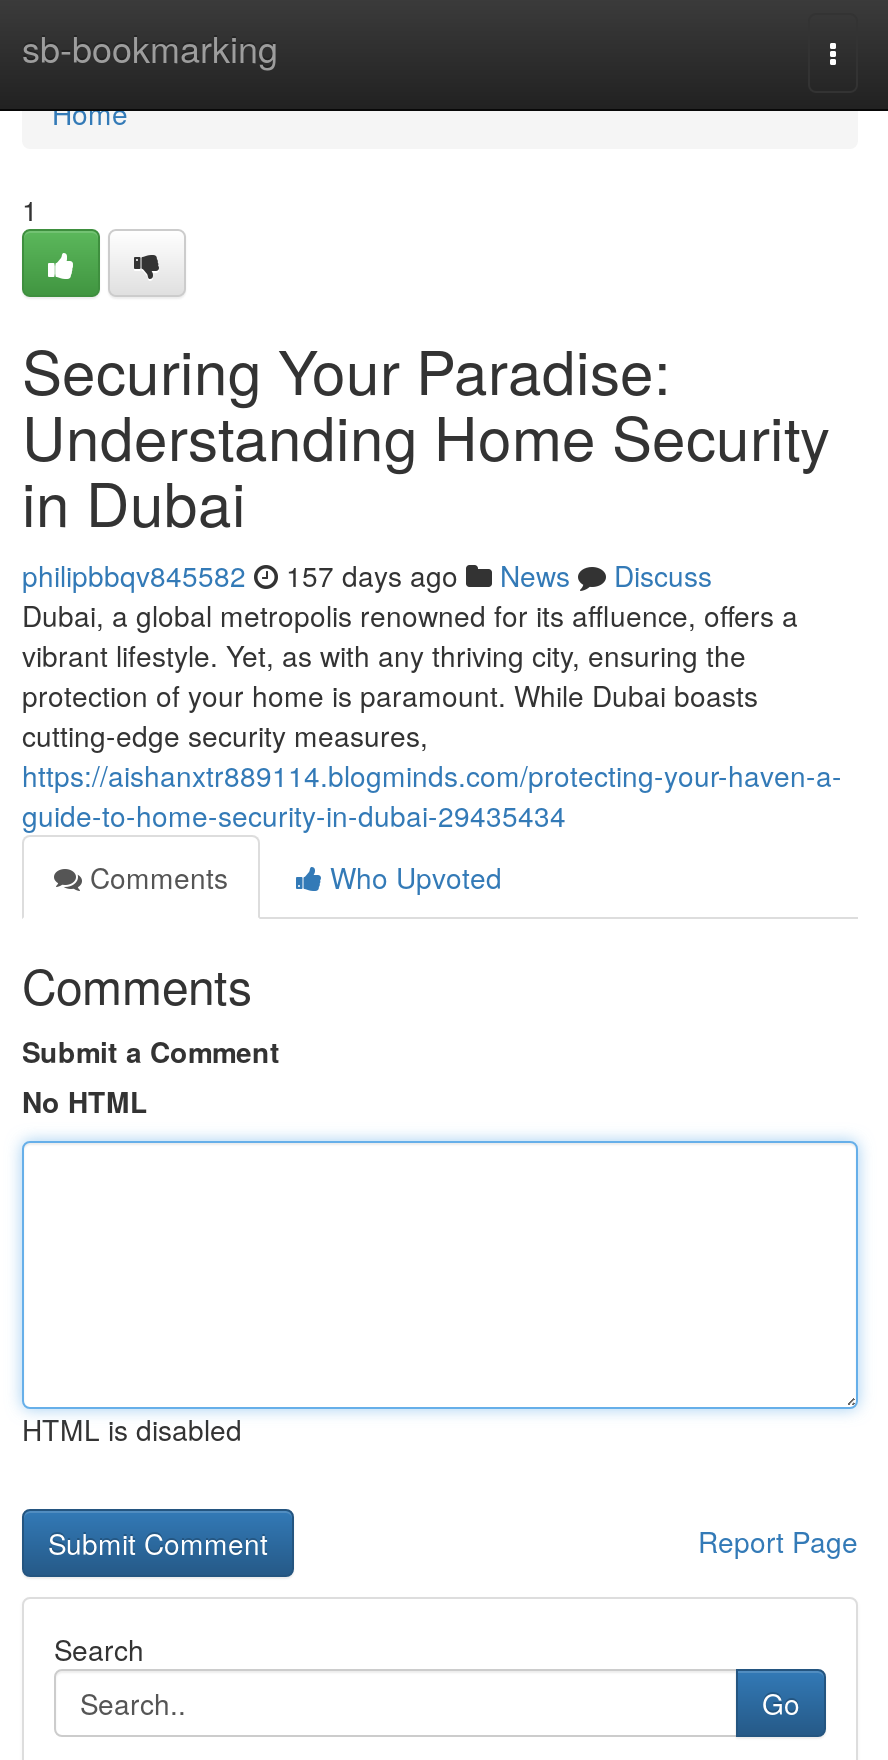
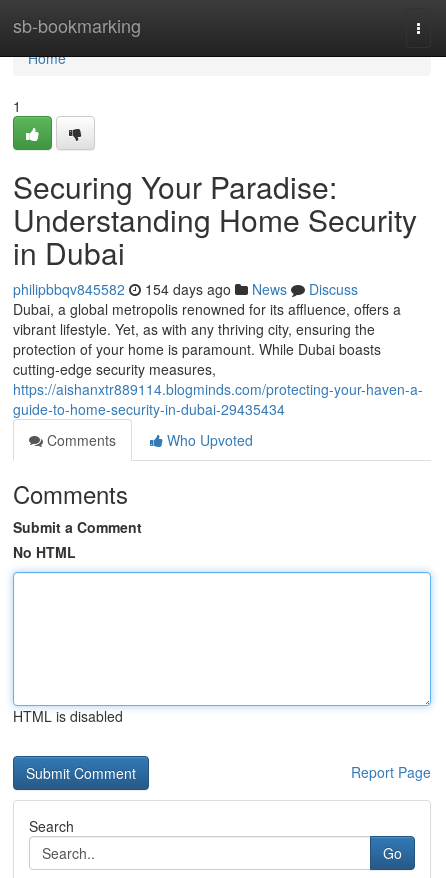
- philipbbqv845582 157 days ago News Discuss
+ philipbbqv845582 154 days ago News Discuss
